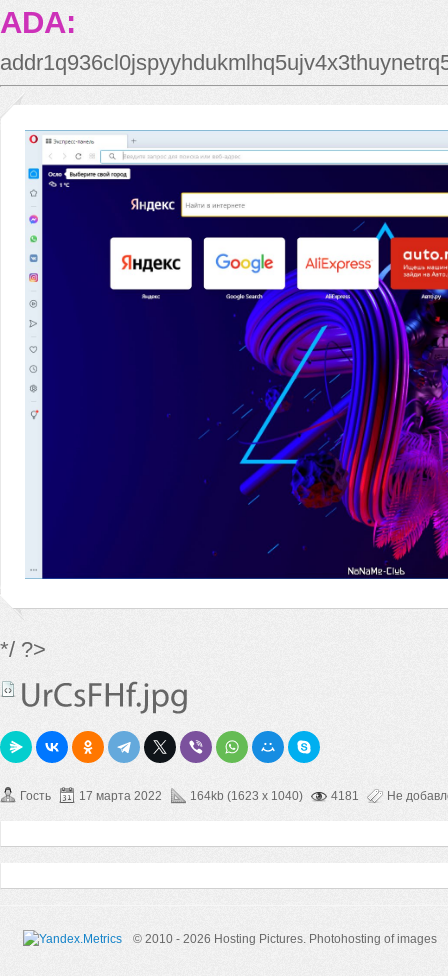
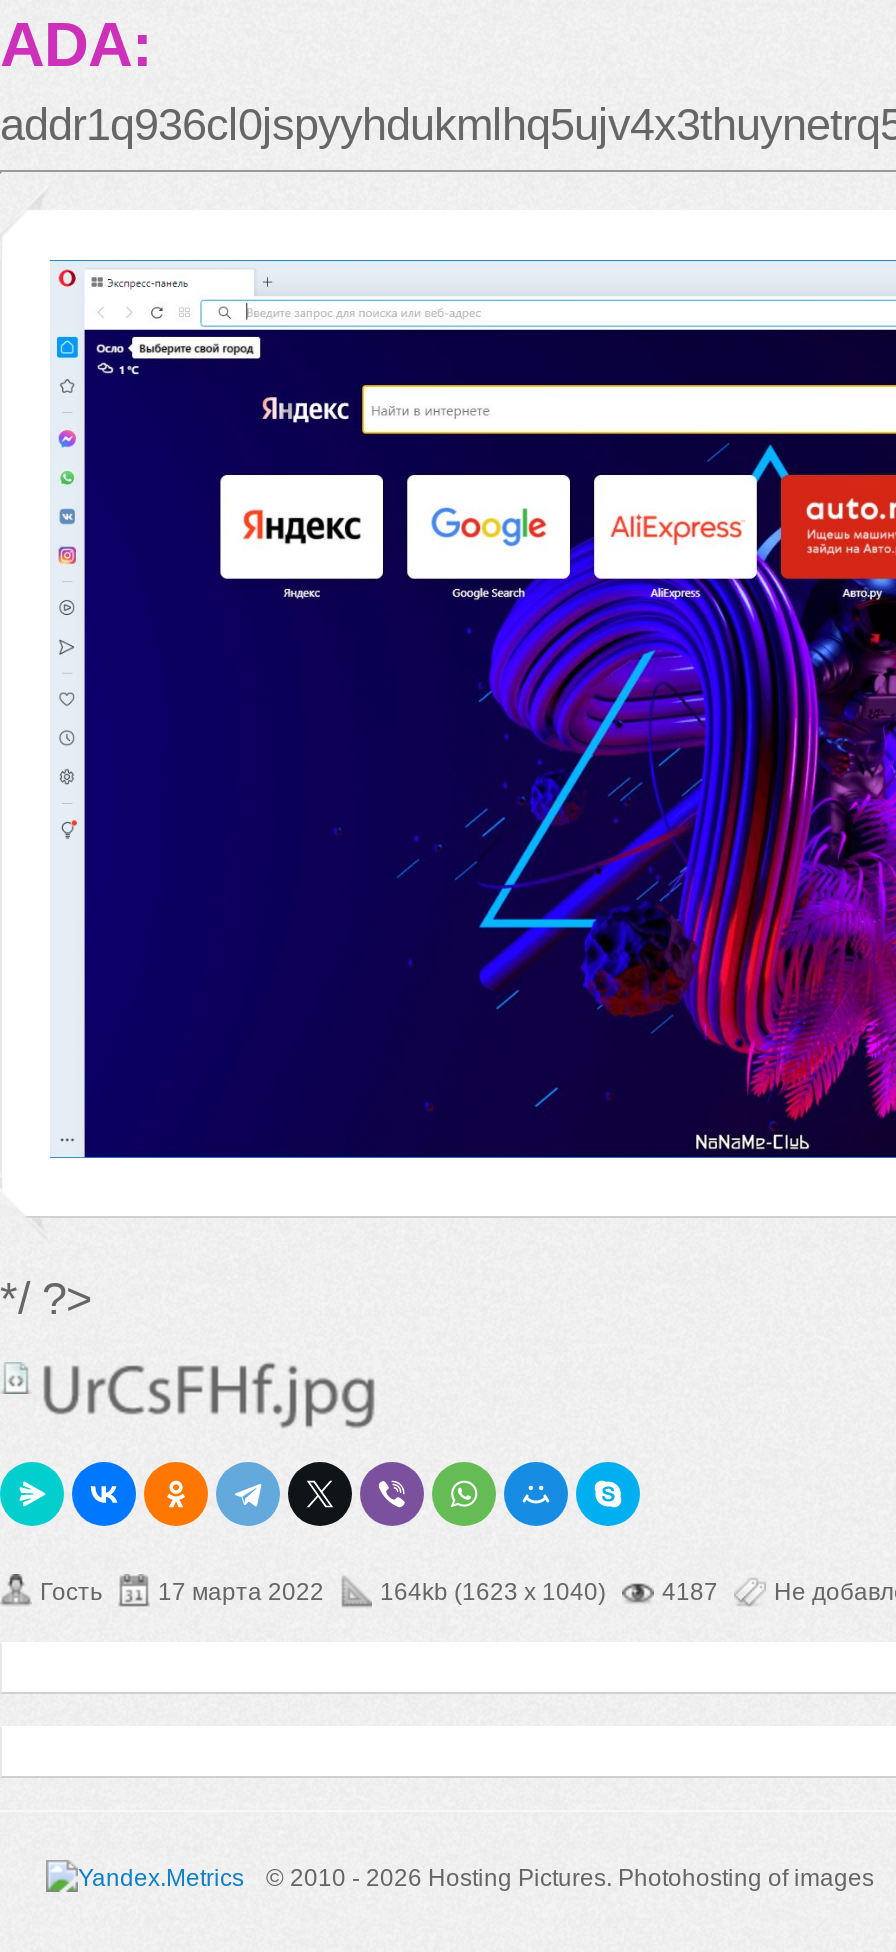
- 4181
+ 4187
